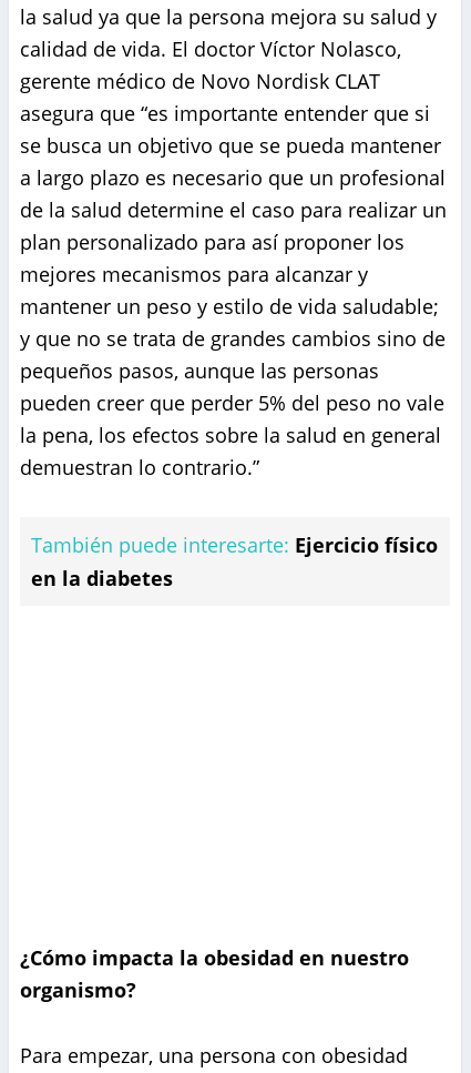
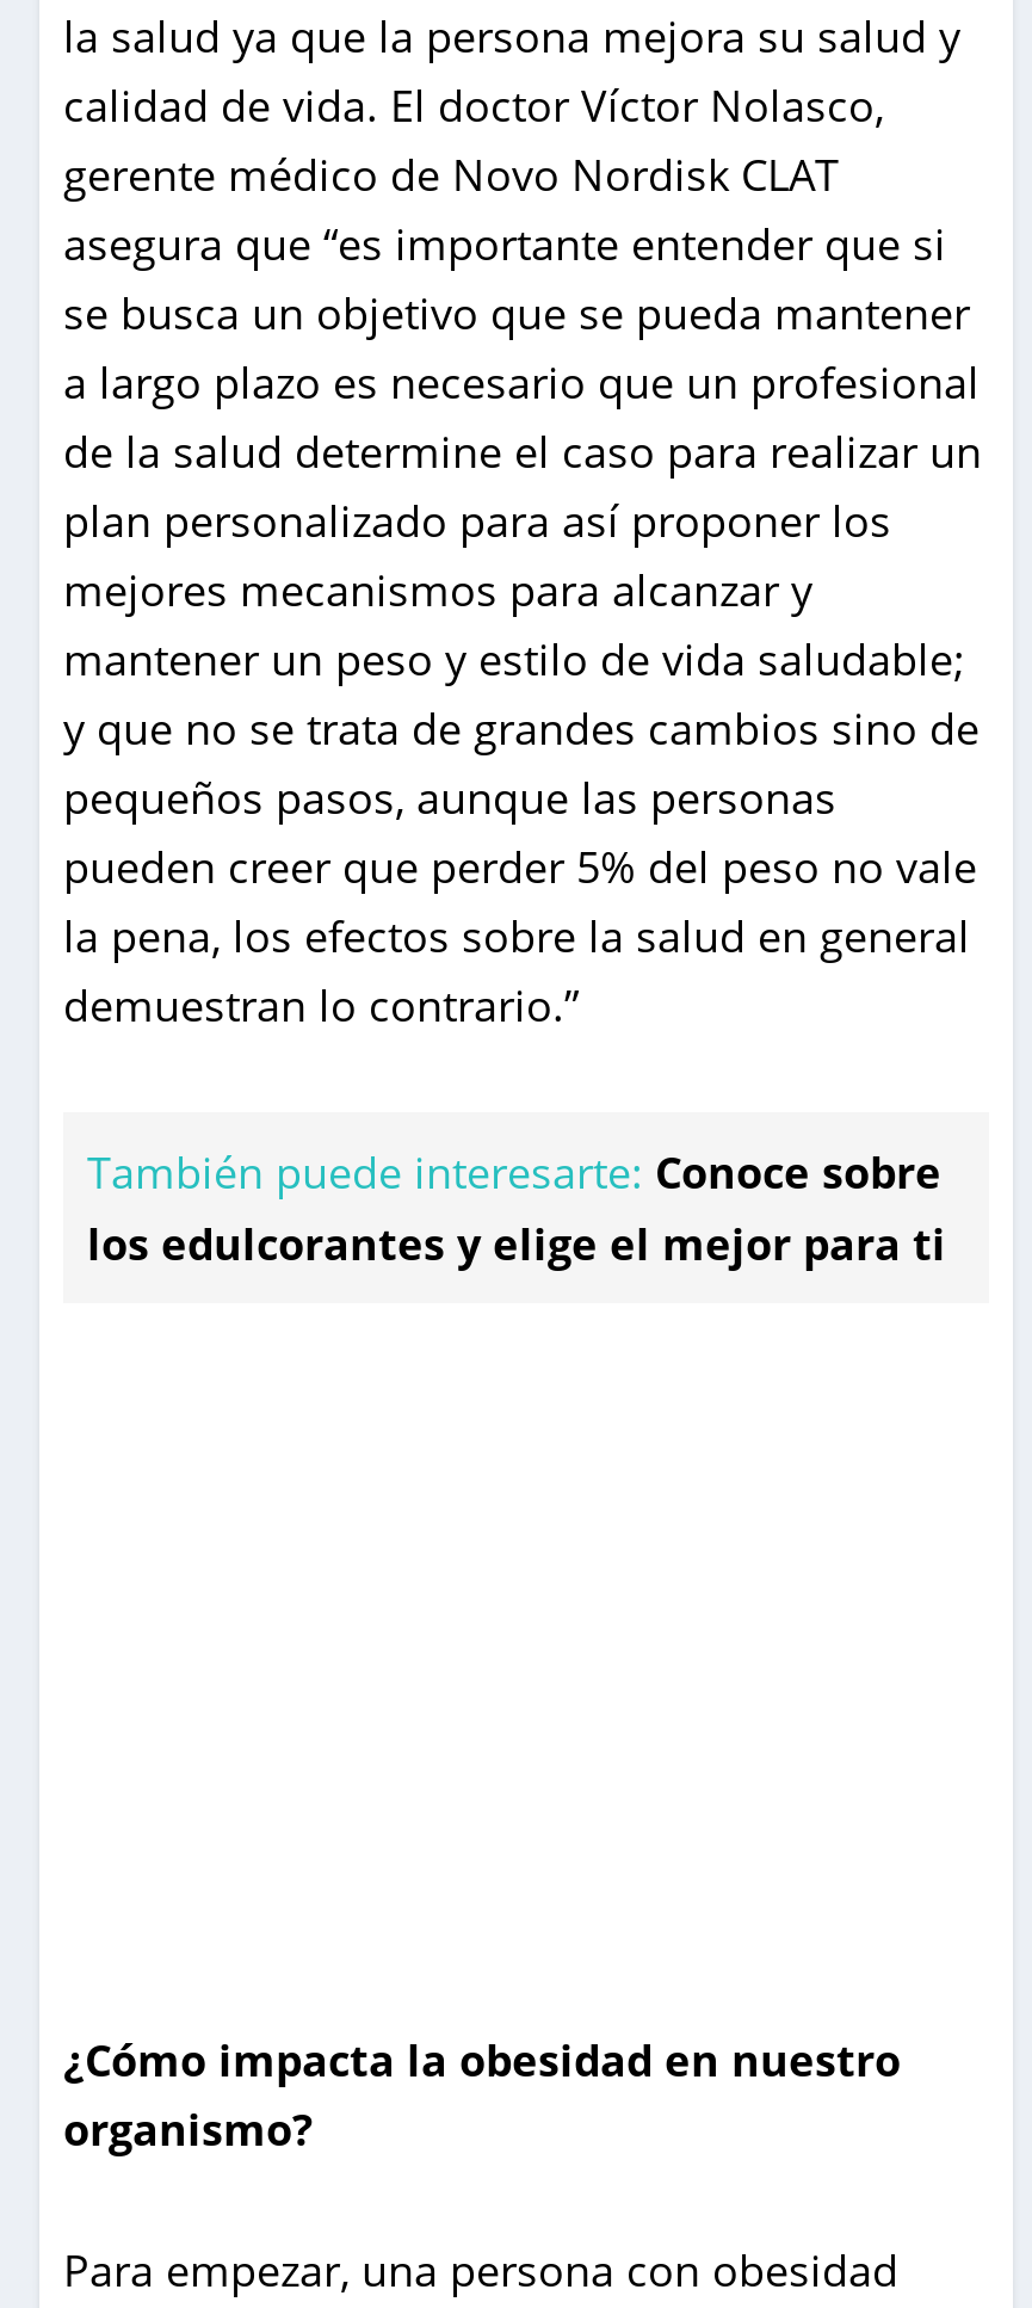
- También puede interesarte: Ejercicio físico
- en la diabetes
+ También puede interesarte: Conoce sobre
+ los edulcorantes y elige el mejor para ti
